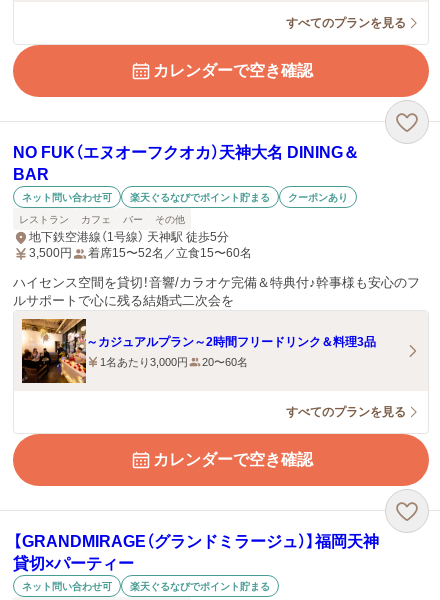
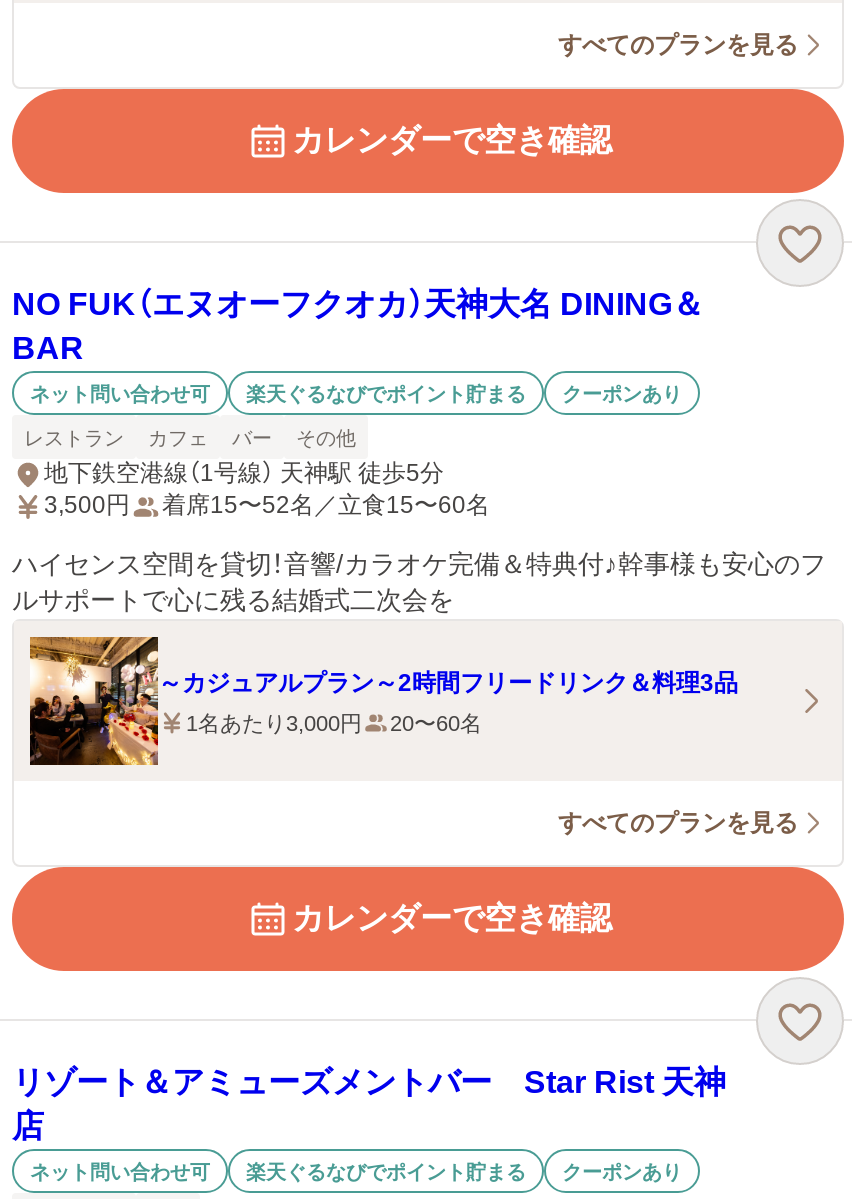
- 【GRANDMIRAGE（グランドミラージュ）】福岡天神
- 貸切×パーティー
+ リゾート＆アミューズメントバー Star Rist 天神
+ 店

+ クーポンあり
